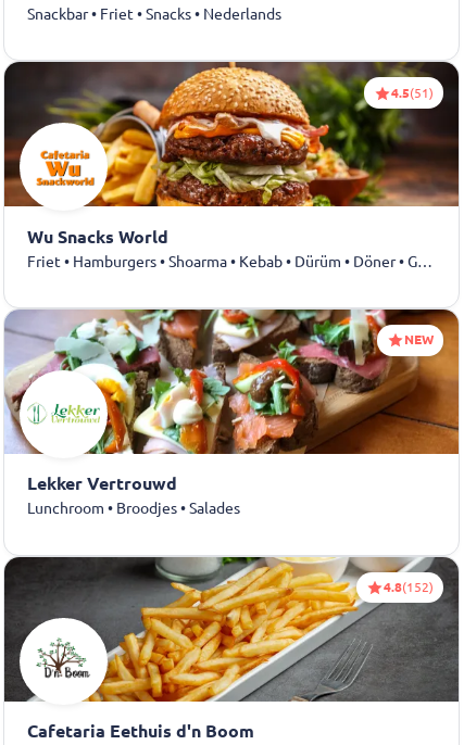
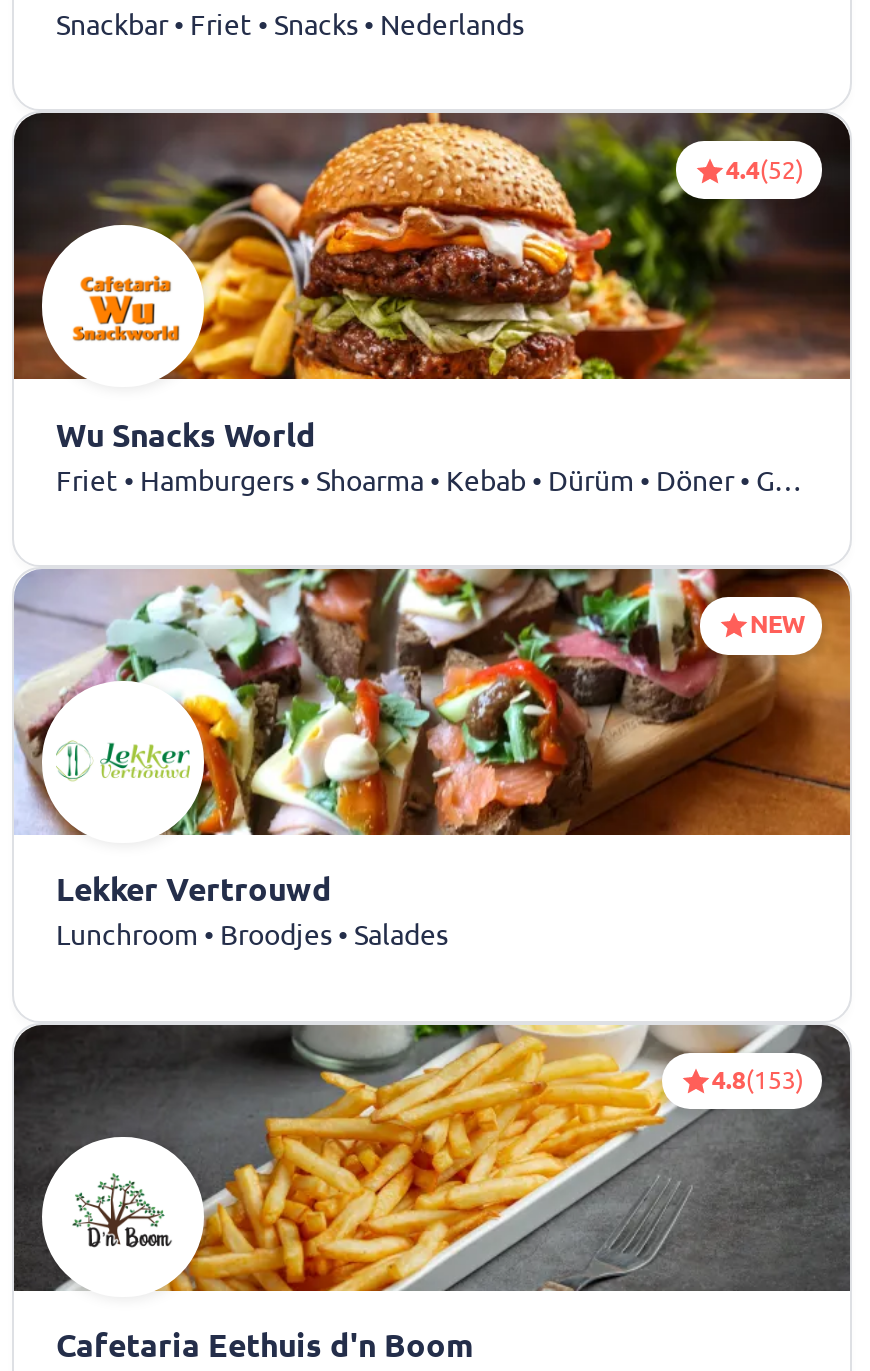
- 4.5(51)
+ 4.4(52)

- 4.8(152)
+ 4.8(153)
